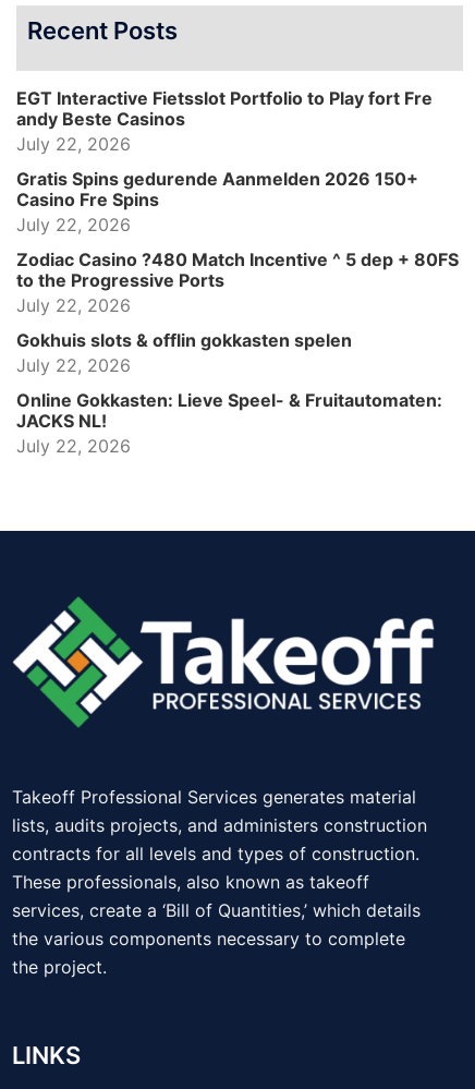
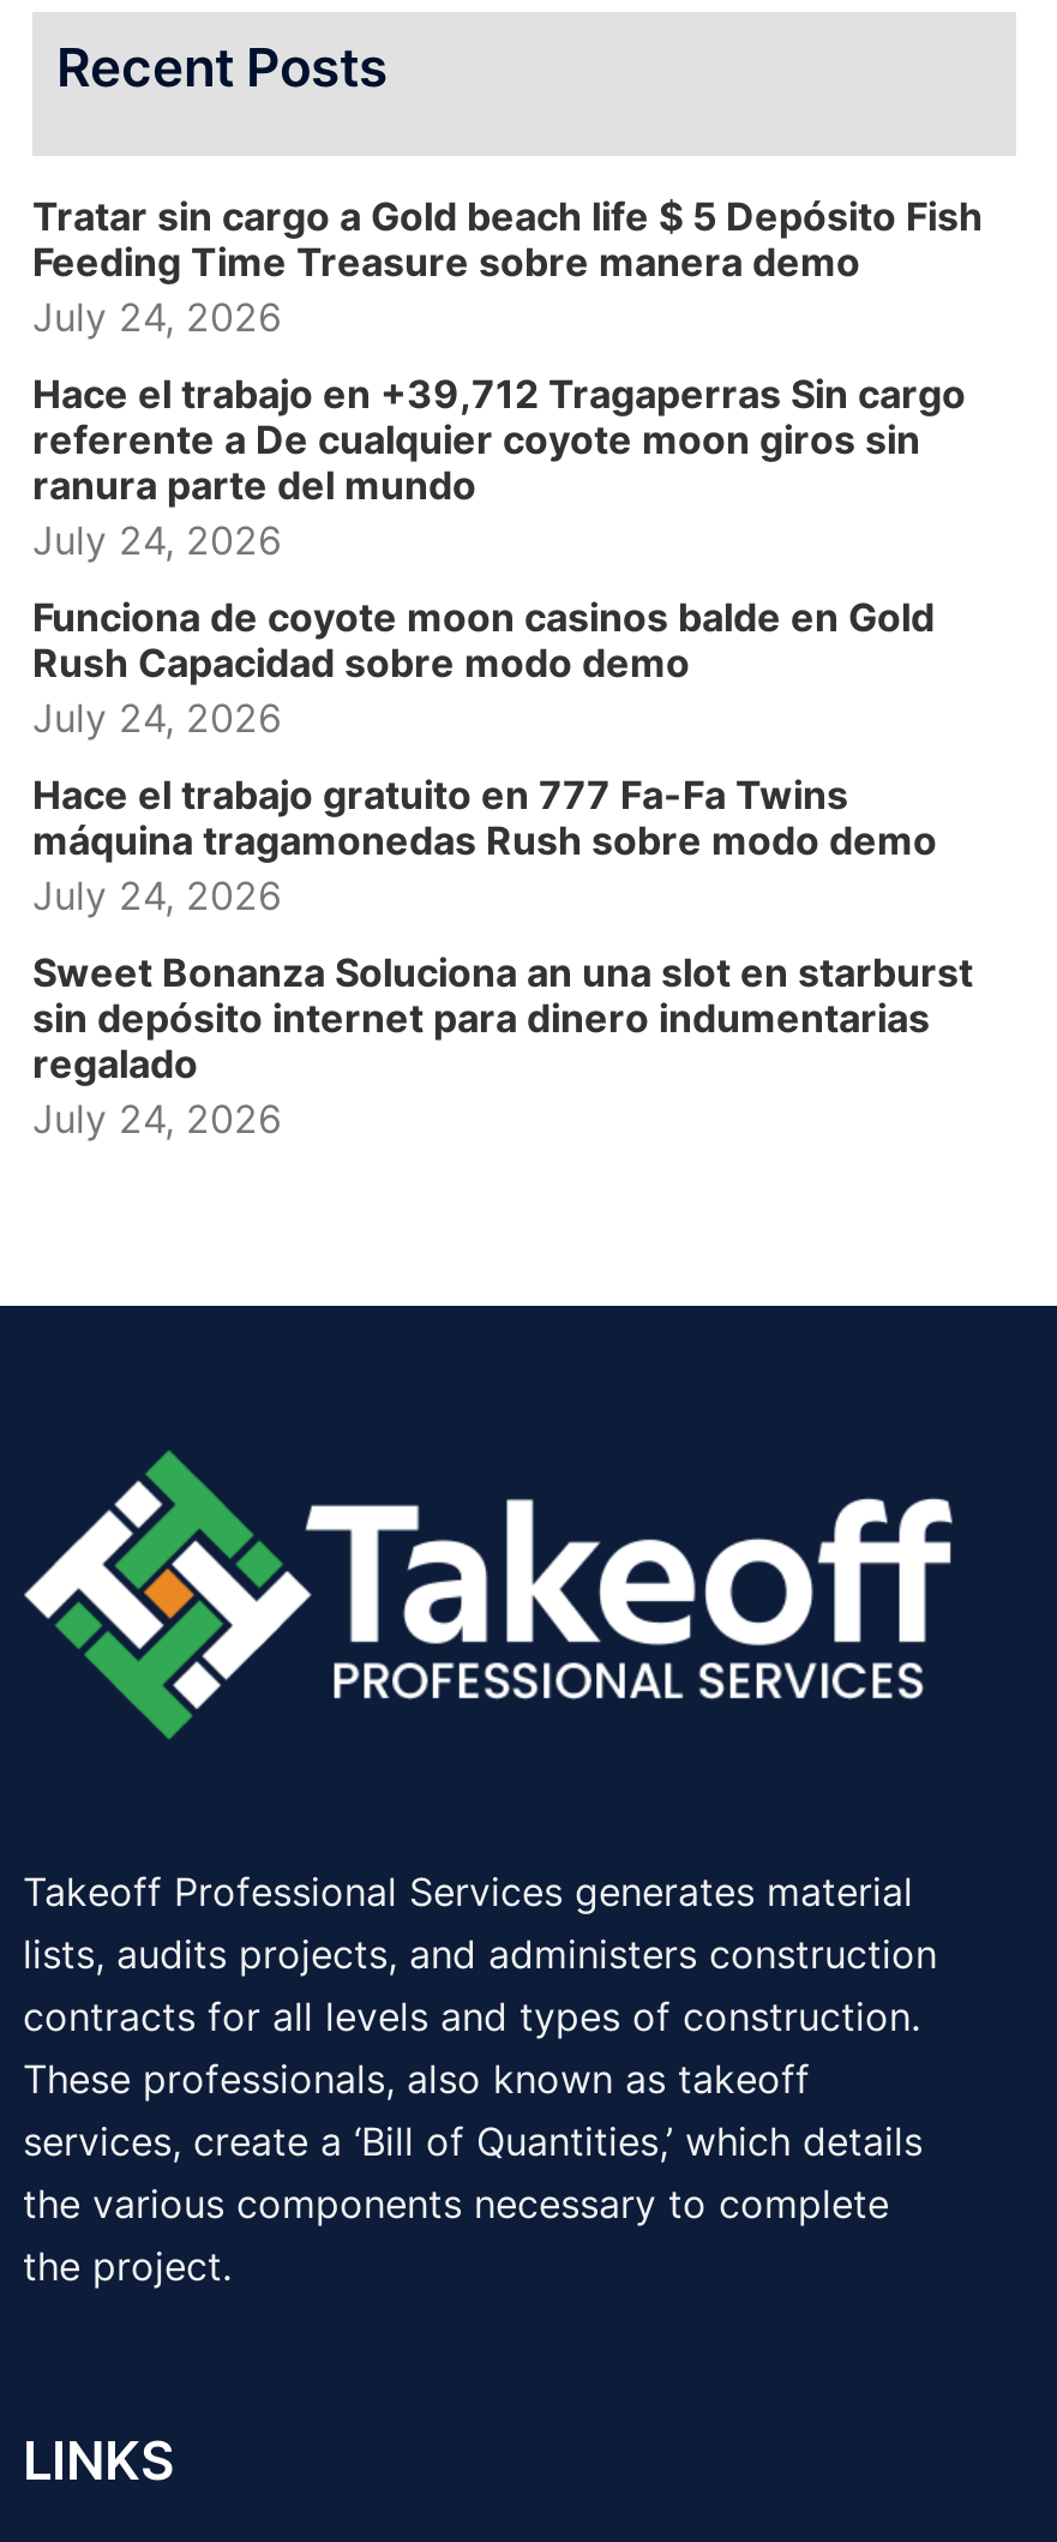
- EGT Interactive Fietsslot Portfolio to Play fort Fre
- andy Beste Casinos
- July 22, 2026
+ Tratar sin cargo a Gold beach life $ 5 Depósito Fish
+ Feeding Time Treasure sobre manera demo
+ July 24, 2026

- Gratis Spins gedurende Aanmelden 2026 150+
- Casino Fre Spins
- July 22, 2026
+ Hace el trabajo en +39,712 Tragaperras Sin cargo
+ referente a De cualquier coyote moon giros sin
+ ranura parte del mundo
+ July 24, 2026

- Zodiac Casino ?480 Match Incentive ^ 5 dep + 80FS
- to the Progressive Ports
- July 22, 2026
+ Funciona de coyote moon casinos balde en Gold
+ Rush Capacidad sobre modo demo
+ July 24, 2026

- Gokhuis slots & offlin gokkasten spelen
- July 22, 2026
+ Hace el trabajo gratuito en 777 Fa-Fa Twins
+ máquina tragamonedas Rush sobre modo demo
+ July 24, 2026

- Online Gokkasten: Lieve Speel- & Fruitautomaten:
- JACKS NL!
- July 22, 2026
+ Sweet Bonanza Soluciona an una slot en starburst
+ sin depósito internet para dinero indumentarias
+ regalado
+ July 24, 2026
